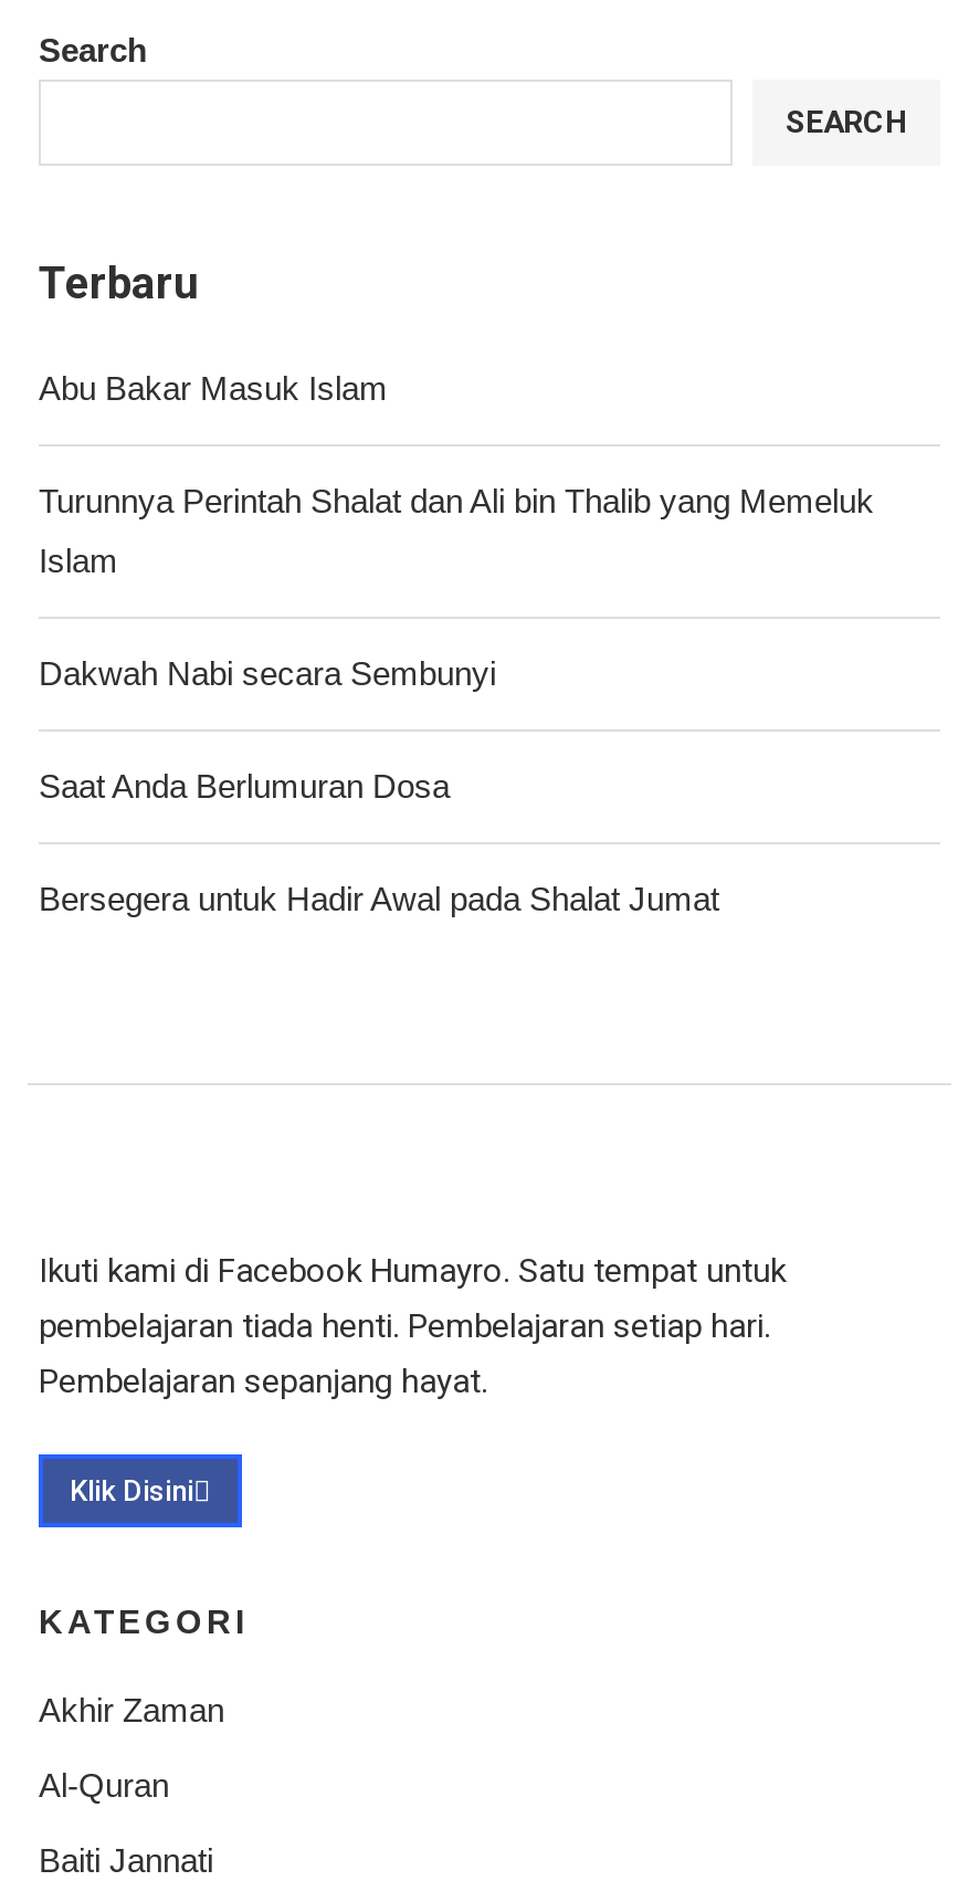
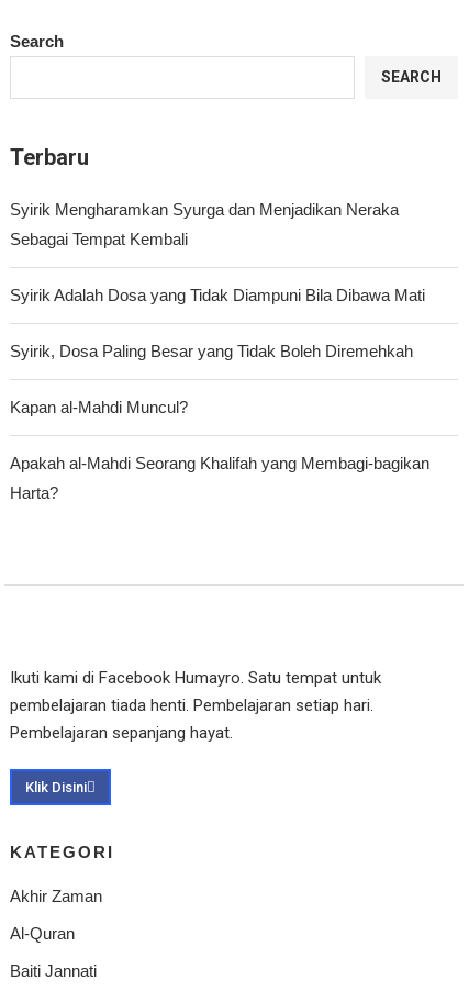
- Abu Bakar Masuk Islam
- Turunnya Perintah Shalat dan Ali bin Thalib yang Memeluk
- Islam
- Dakwah Nabi secara Sembunyi
- Saat Anda Berlumuran Dosa
- Bersegera untuk Hadir Awal pada Shalat Jumat
+ Syirik Mengharamkan Syurga dan Menjadikan Neraka
+ Sebagai Tempat Kembali
+ Syirik Adalah Dosa yang Tidak Diampuni Bila Dibawa Mati
+ Syirik, Dosa Paling Besar yang Tidak Boleh Diremehkah
+ Kapan al-Mahdi Muncul?
+ Apakah al-Mahdi Seorang Khalifah yang Membagi-bagikan
+ Harta?
